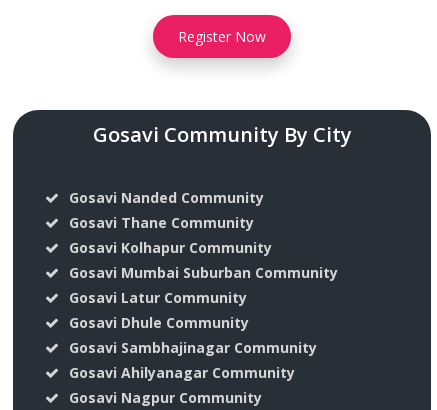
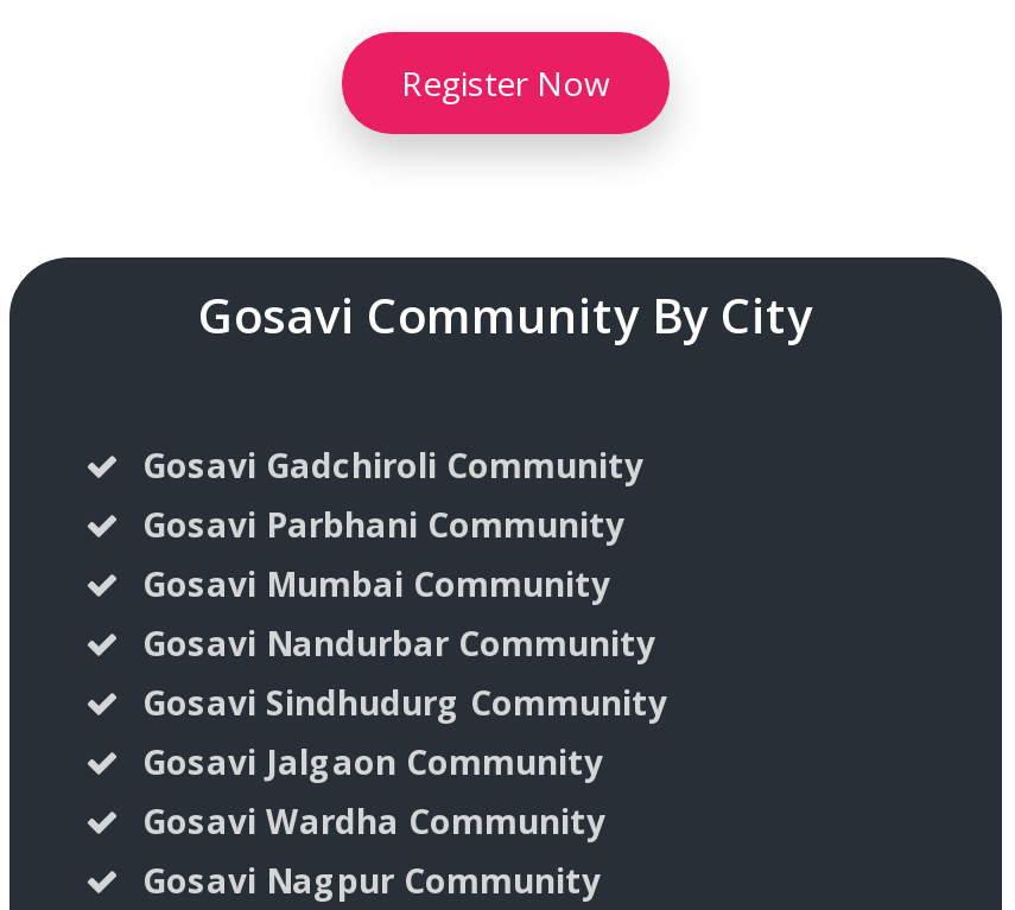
- Gosavi Nanded Community
- Gosavi Thane Community
- Gosavi Kolhapur Community
- Gosavi Mumbai Suburban Community
- Gosavi Latur Community
- Gosavi Dhule Community
- Gosavi Sambhajinagar Community
- Gosavi Ahilyanagar Community
+ Gosavi Gadchiroli Community
+ Gosavi Parbhani Community
+ Gosavi Mumbai Community
+ Gosavi Nandurbar Community
+ Gosavi Sindhudurg Community
+ Gosavi Jalgaon Community
+ Gosavi Wardha Community
